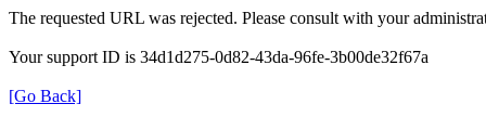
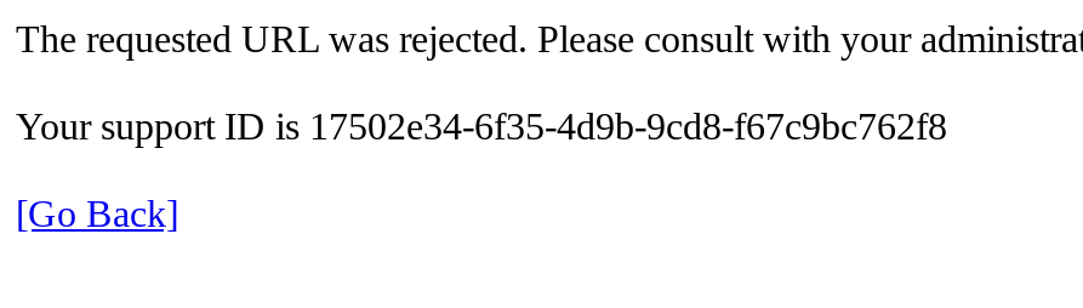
- Your support ID is 34d1d275-0d82-43da-96fe-3b00de32f67a
+ Your support ID is 17502e34-6f35-4d9b-9cd8-f67c9bc762f8
